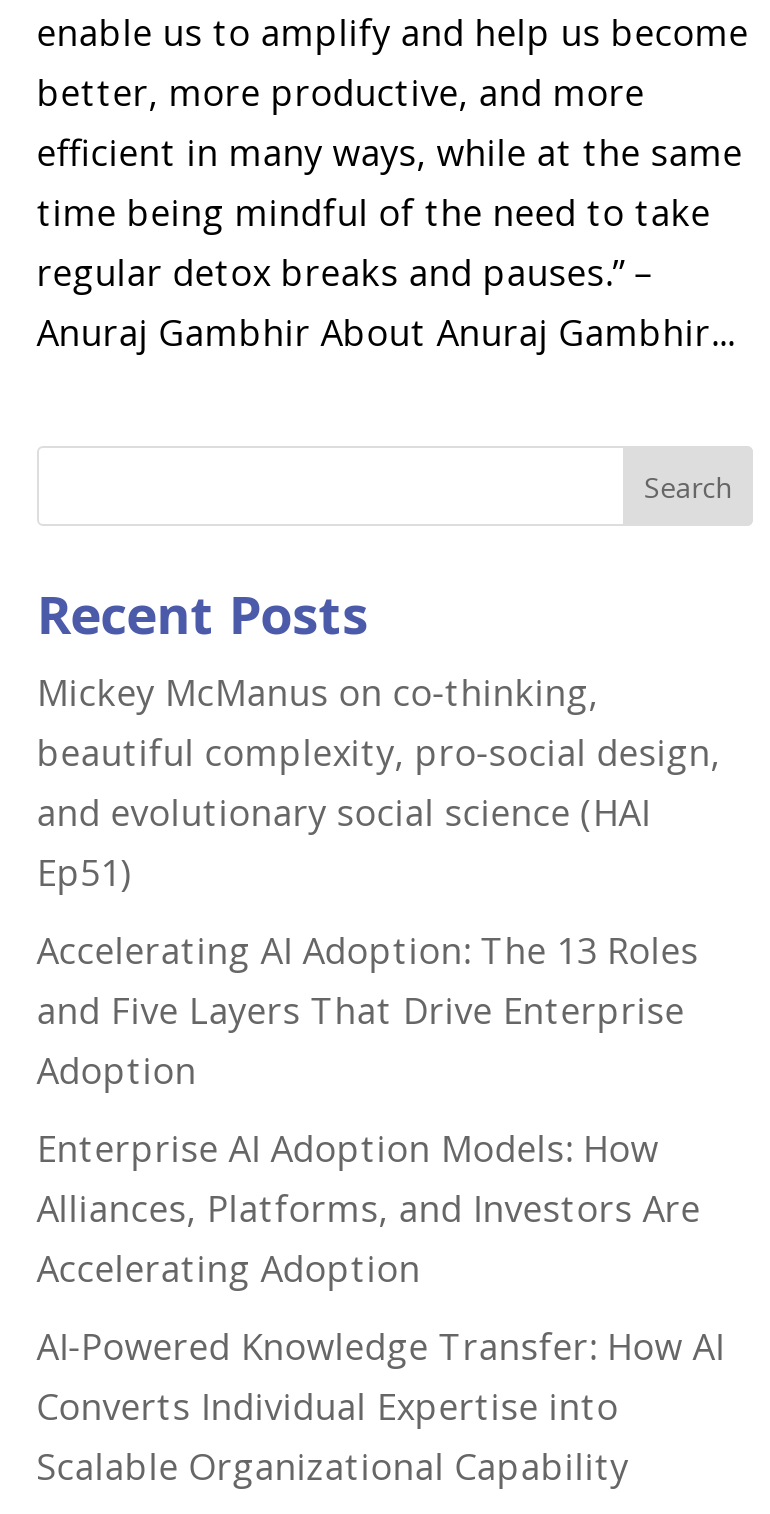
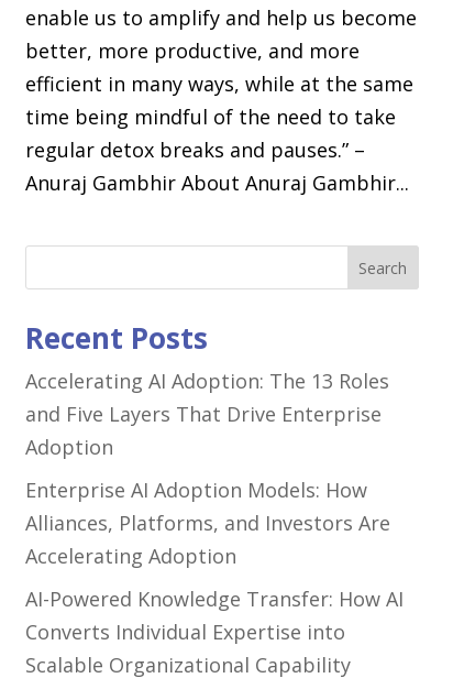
- Mickey McManus on co-thinking,
- beautiful complexity, pro-social design,
- and evolutionary social science (HAI
- Ep51)
